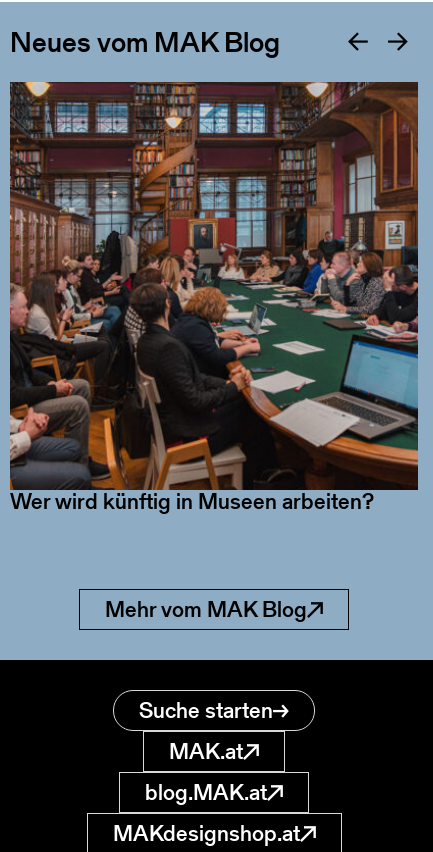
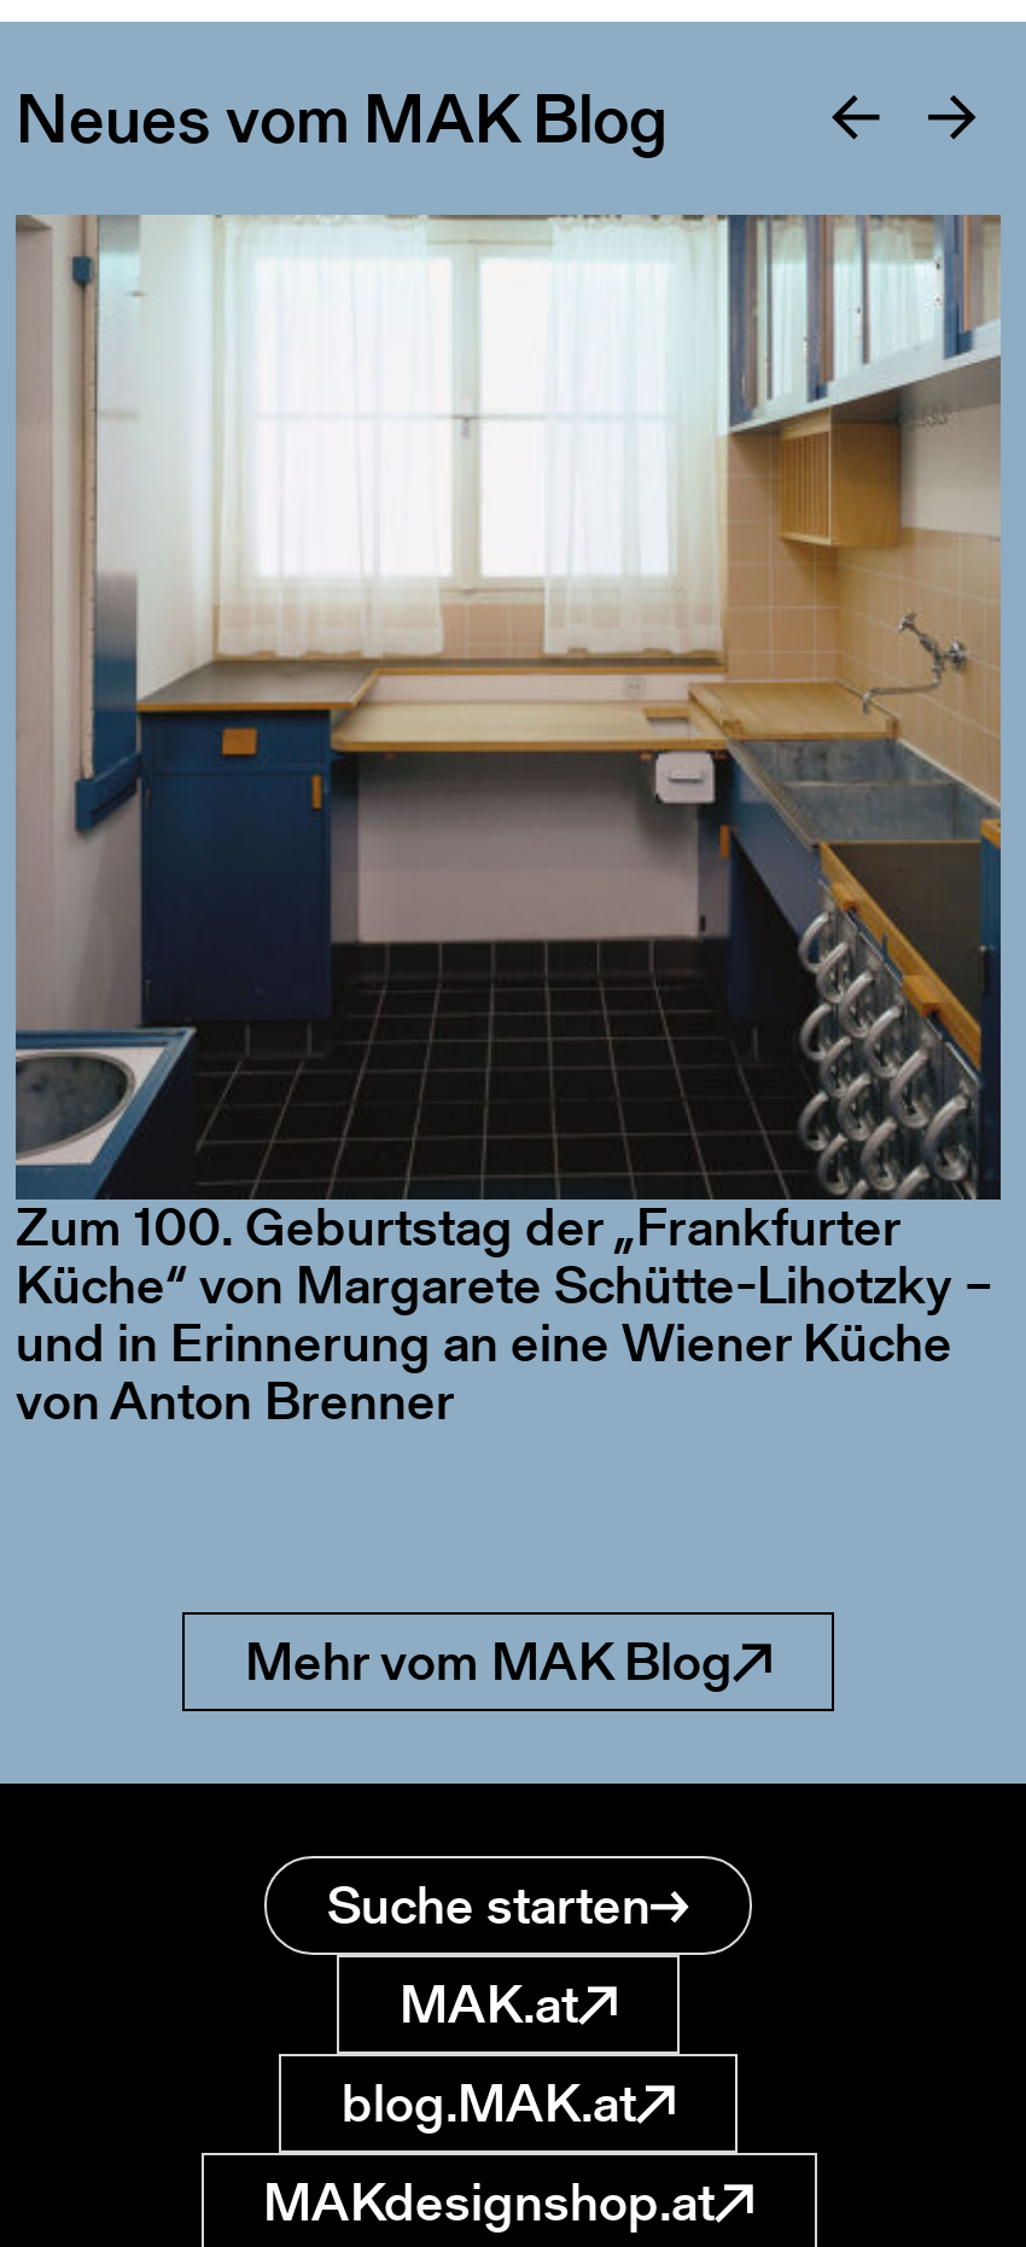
- [image]
+ [image]

- Wer wird künftig in Museen arbeiten?
+ Zum 100. Geburtstag der „Frankfurter
+ Küche“ von Margarete Schütte-Lihotzky –
+ und in Erinnerung an eine Wiener Küche
+ von Anton Brenner
